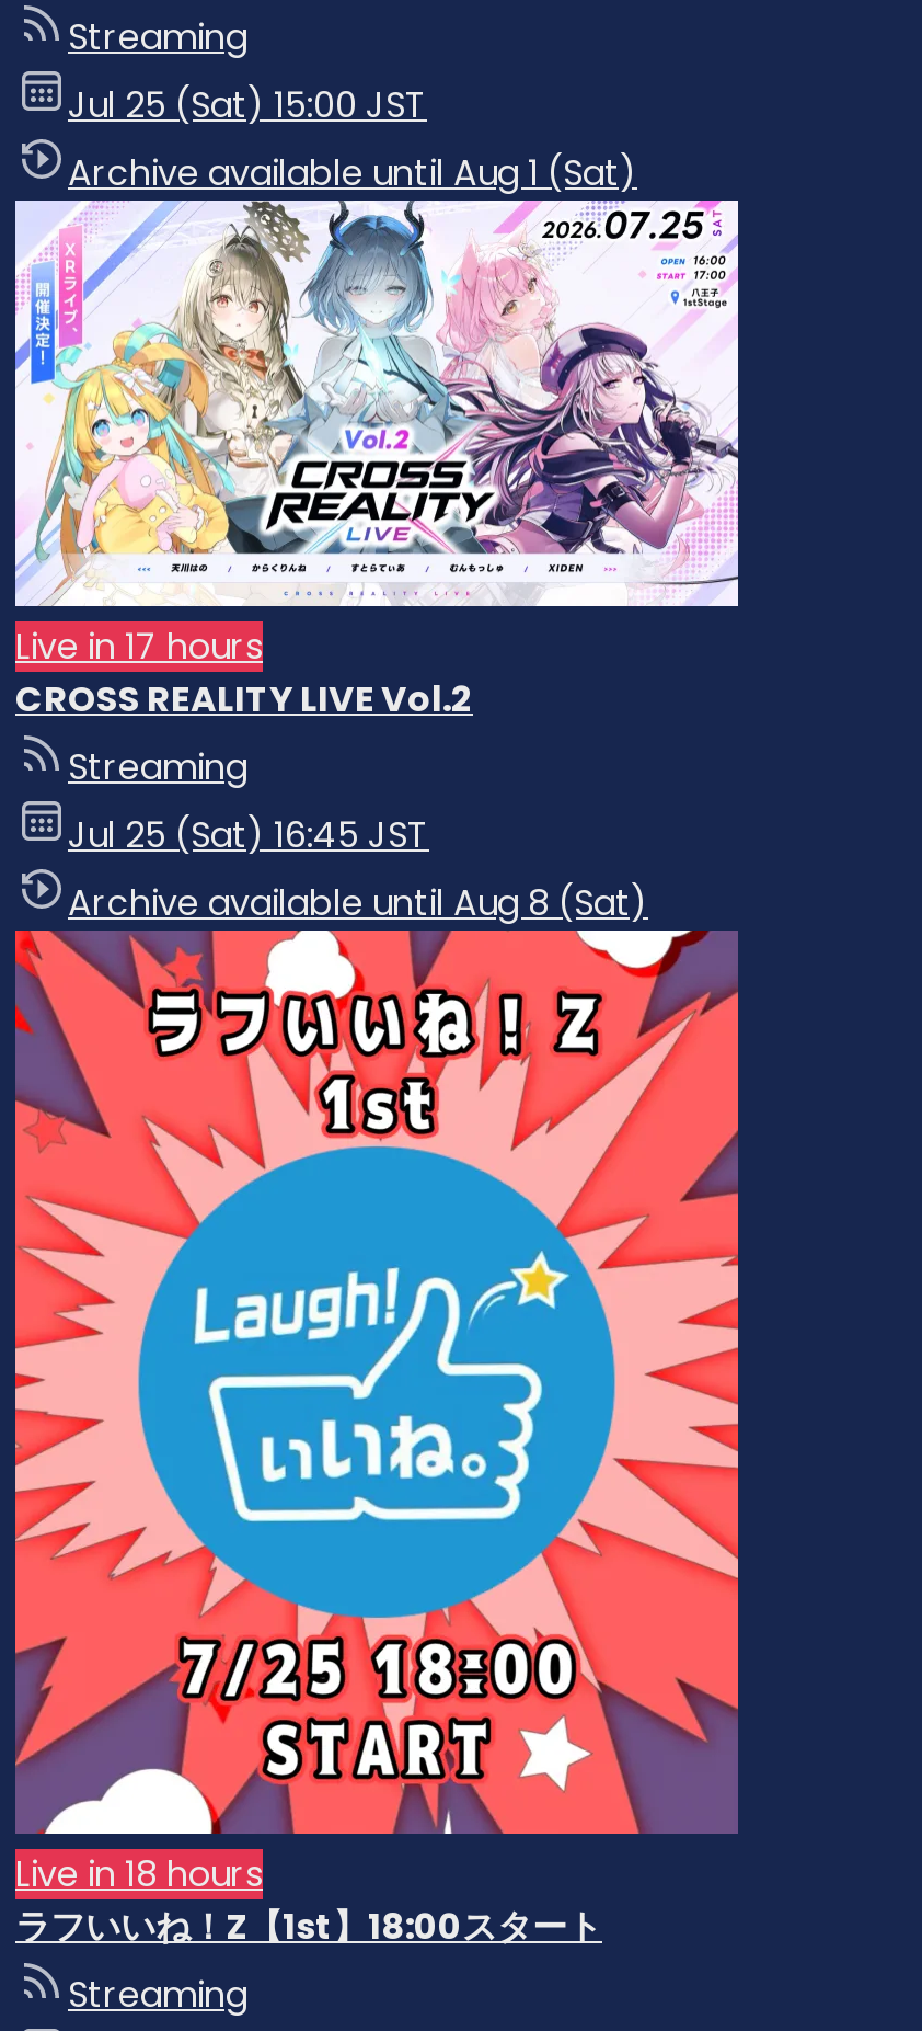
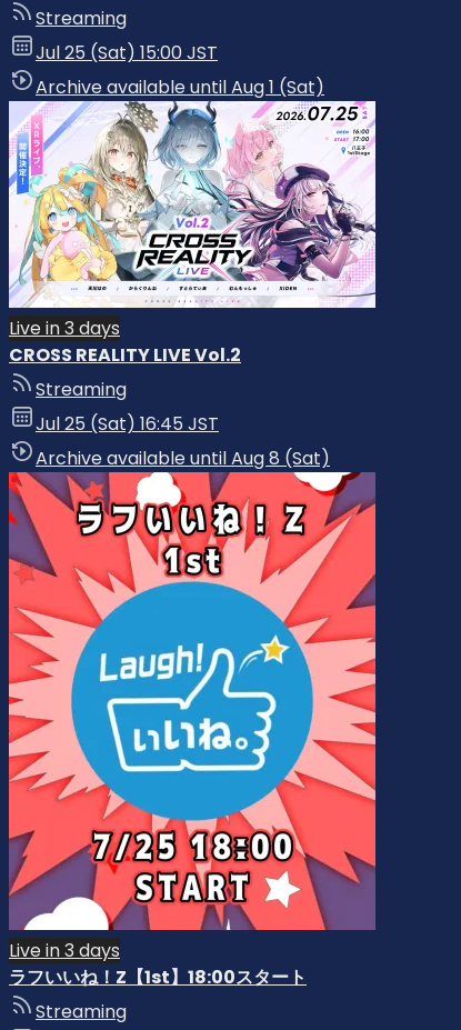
- Live in 17 hours
+ Live in 3 days

- Live in 18 hours
+ Live in 3 days
